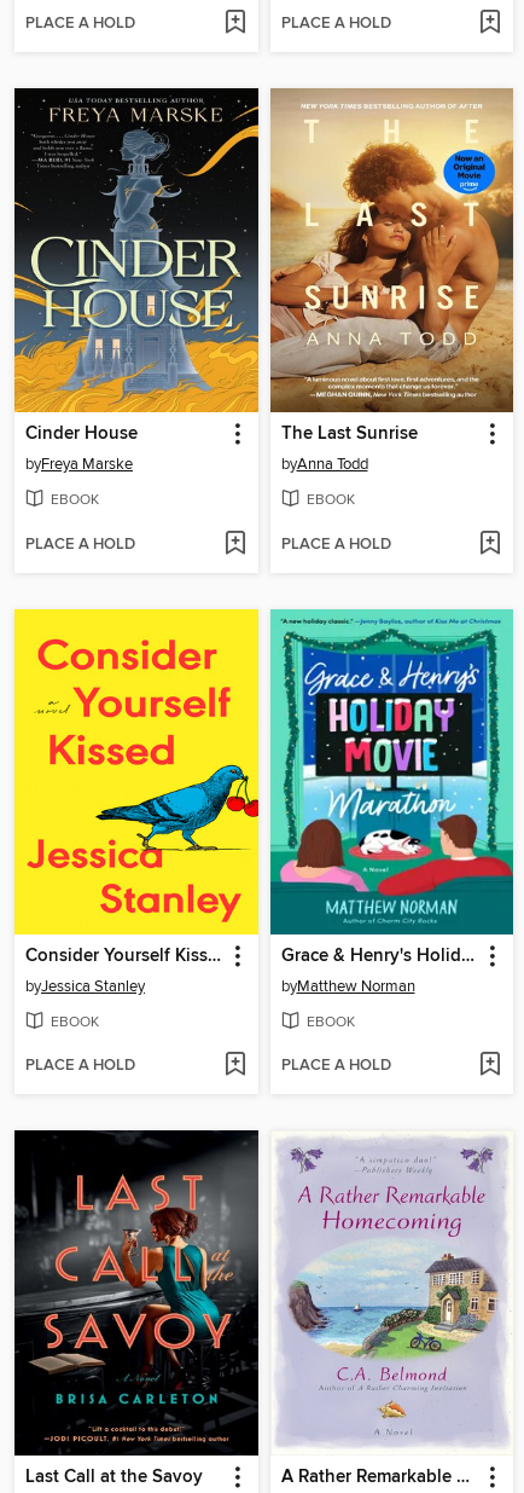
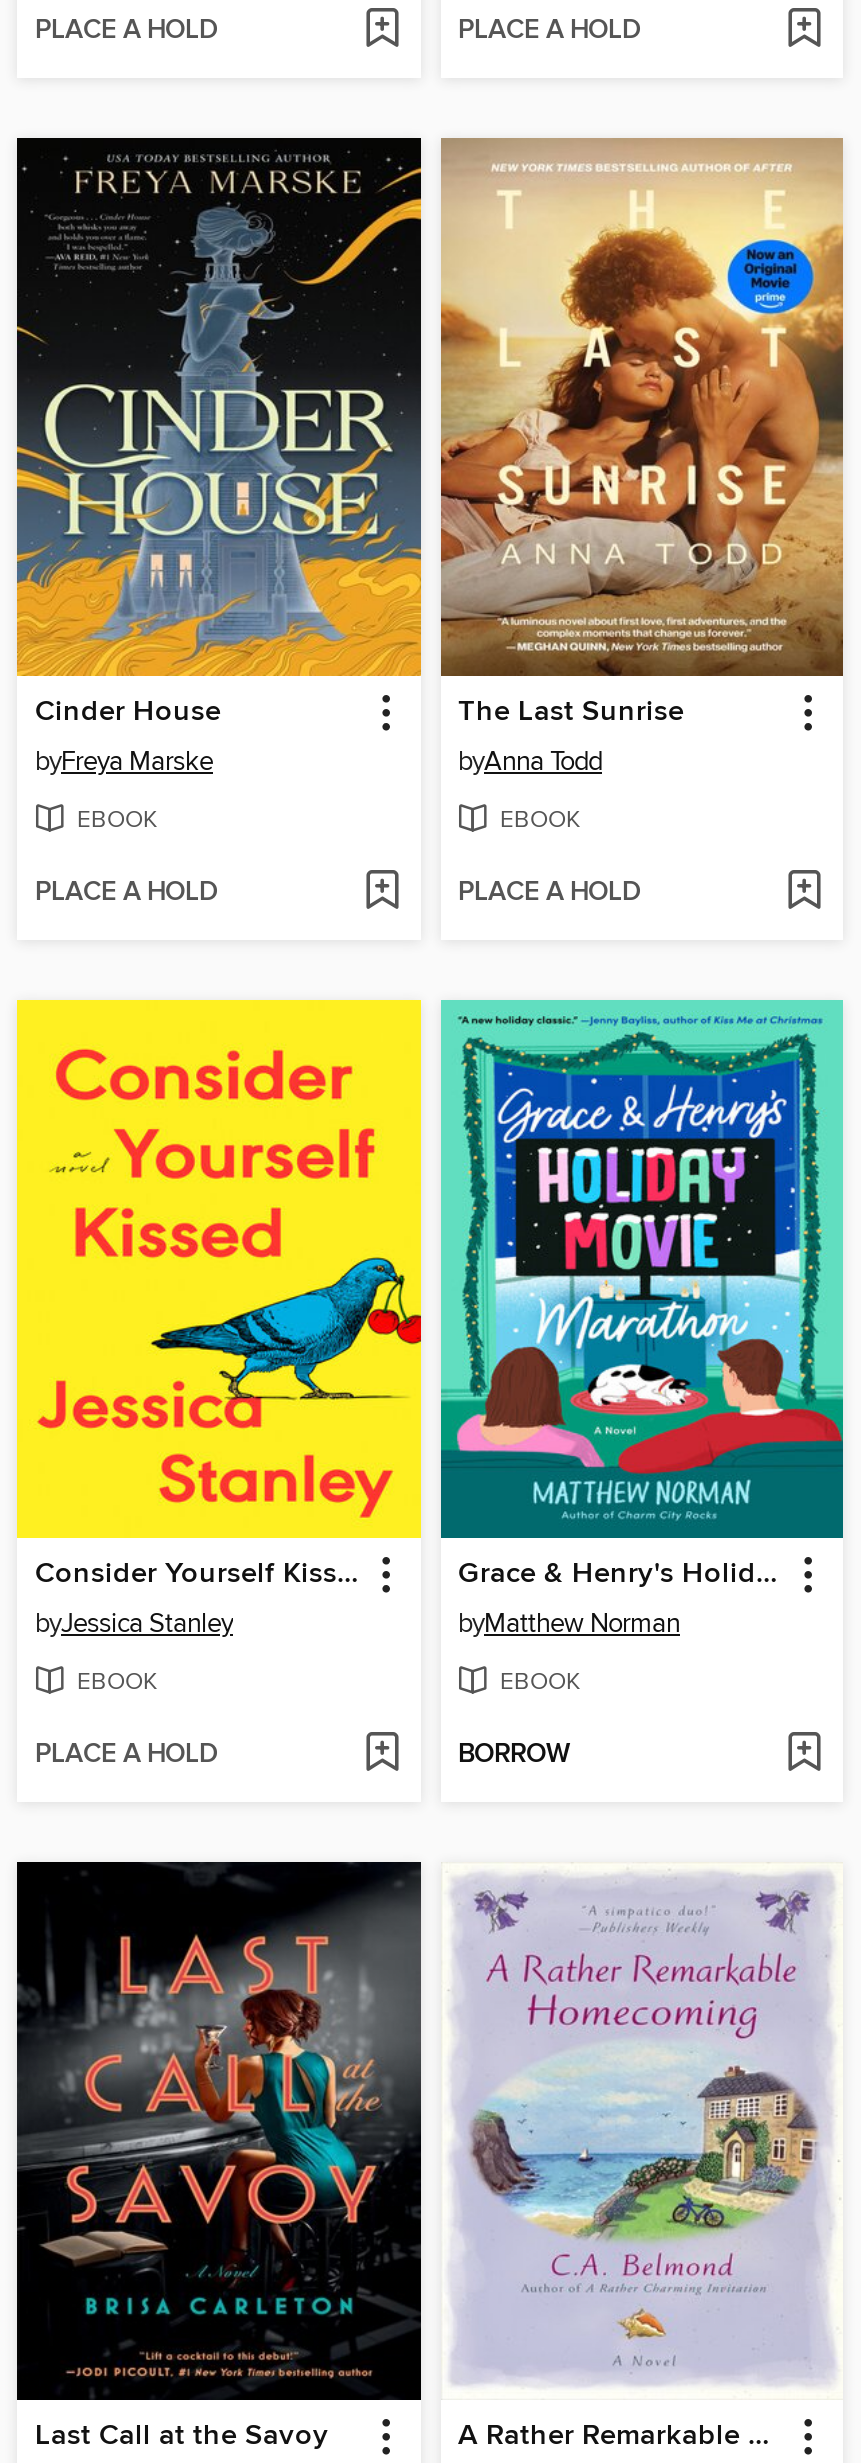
- PLACE A HOLD
+ BORROW
